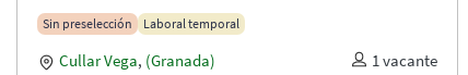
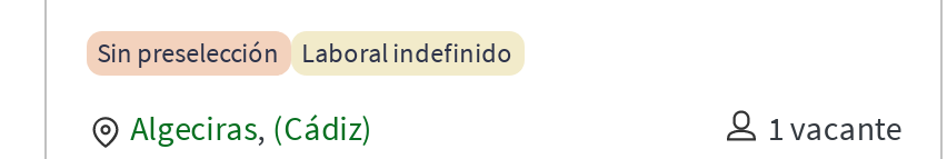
- Laboral temporal
+ Laboral indefinido

- Cullar Vega, (Granada)
+ Algeciras, (Cádiz)
